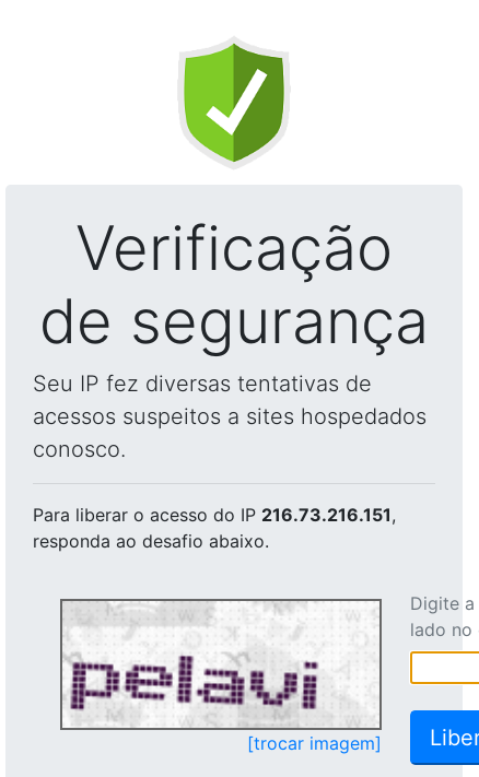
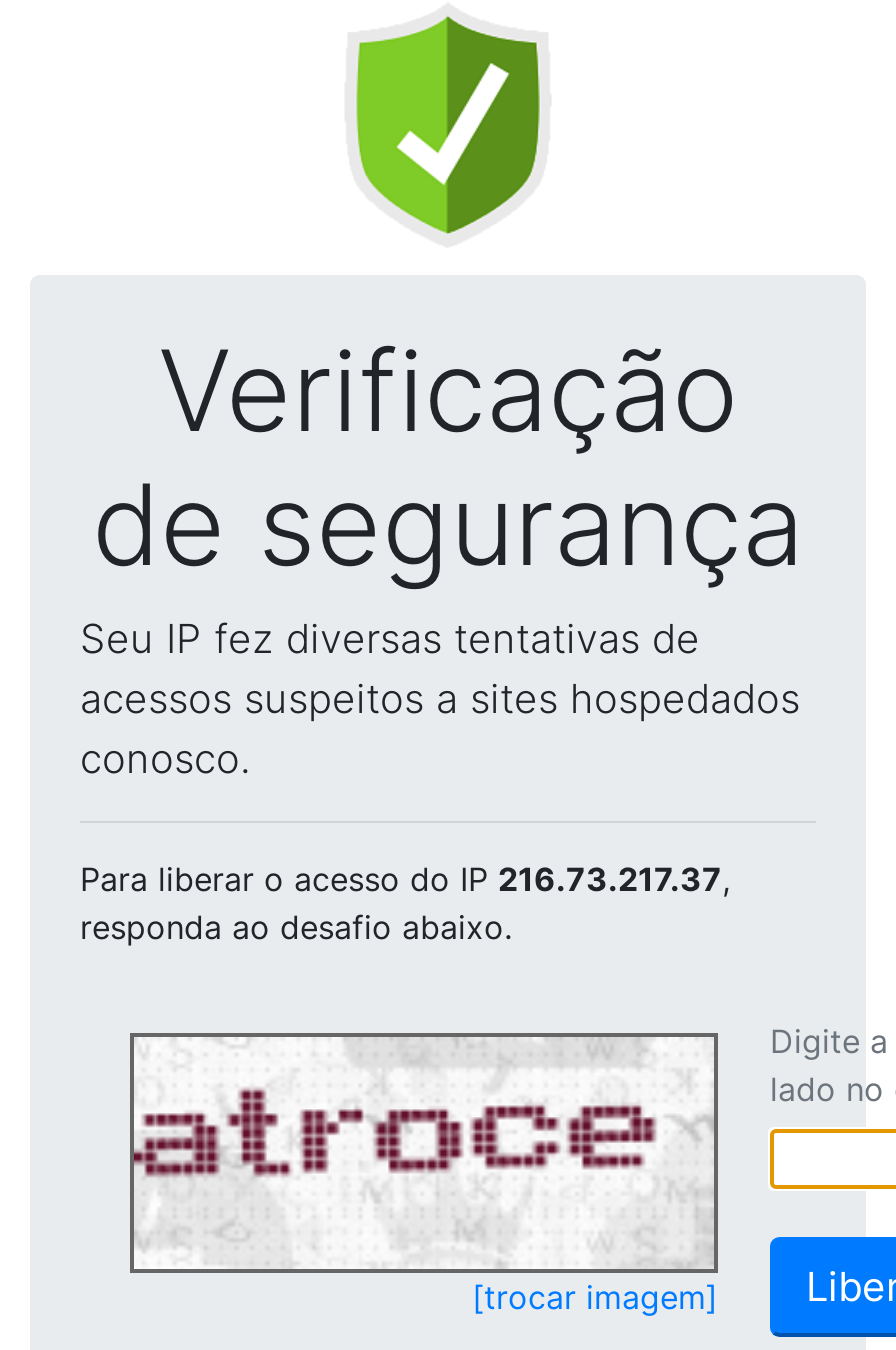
- Para liberar o acesso do IP 216.73.216.151,
+ Para liberar o acesso do IP 216.73.217.37,

- [image]
+ [image]
